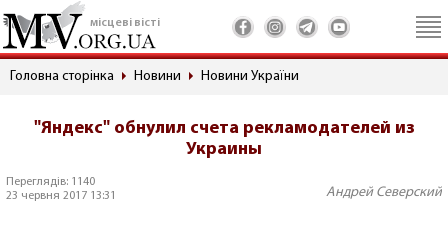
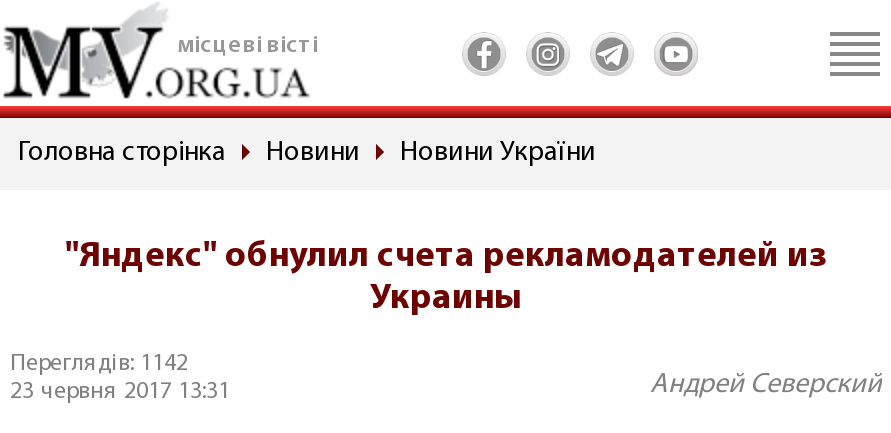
- Переглядів: 1140
+ Переглядів: 1142
